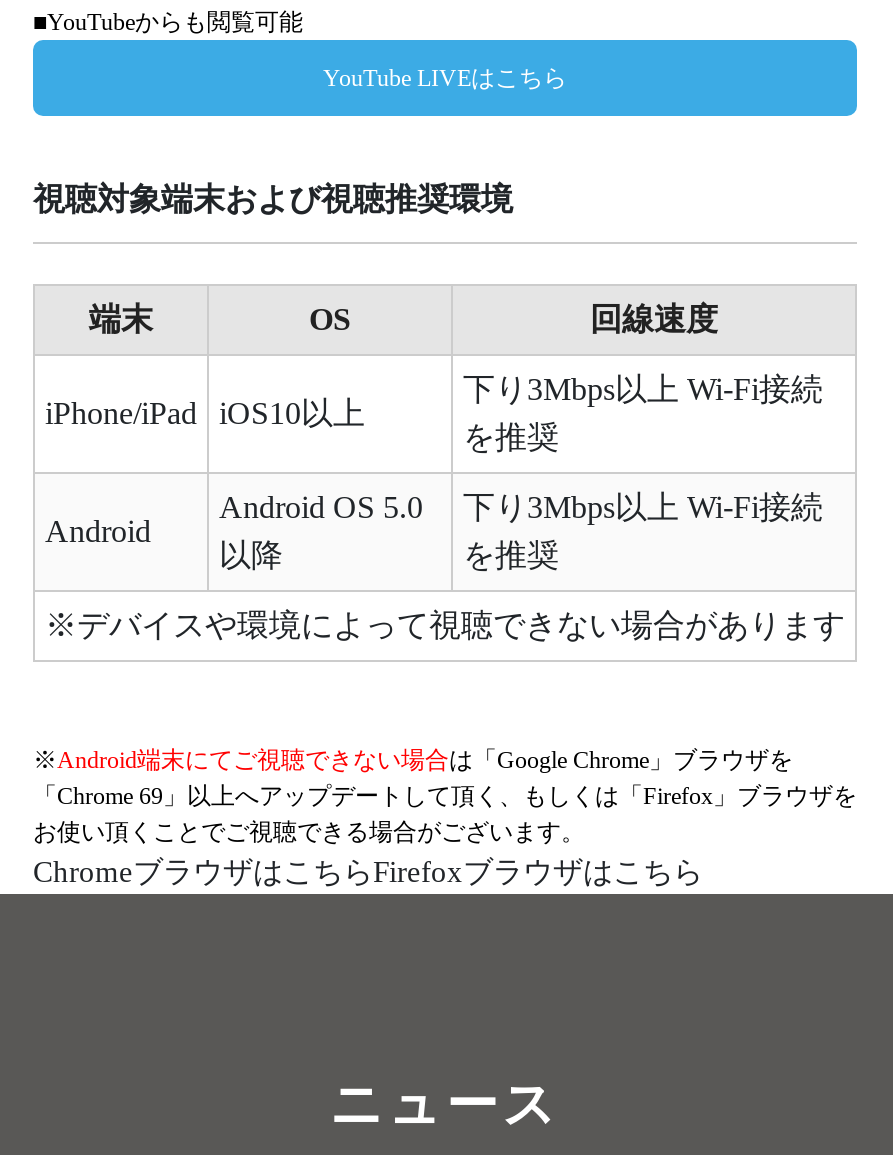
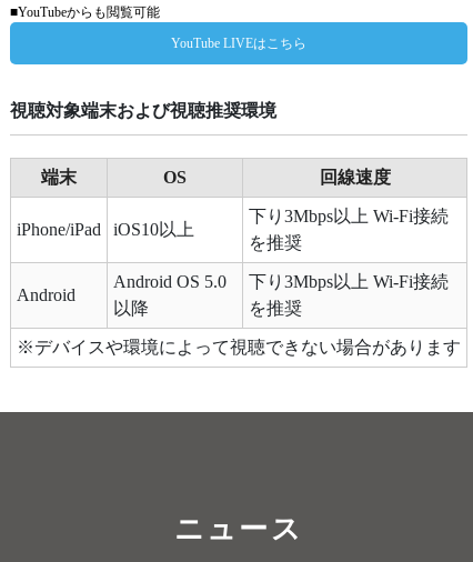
- ※ Android端末にてご視聴できない場合は「Google Chrome」ブラウザを
- 「Chrome 69」以上へアップデートして頂く、もしくは「Firefox」ブラウザを
- お使い頂くことでご視聴できる場合がございます。
- ChromeブラウザはこちらFirefoxブラウザはこちら
